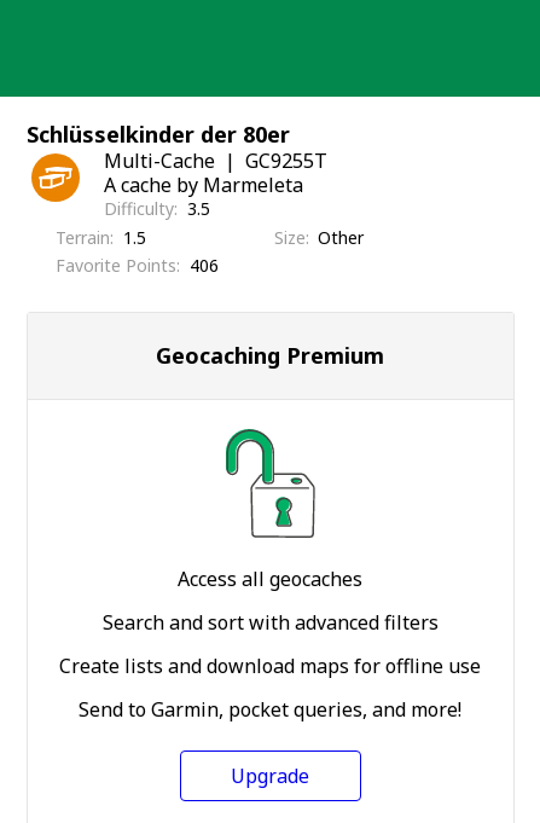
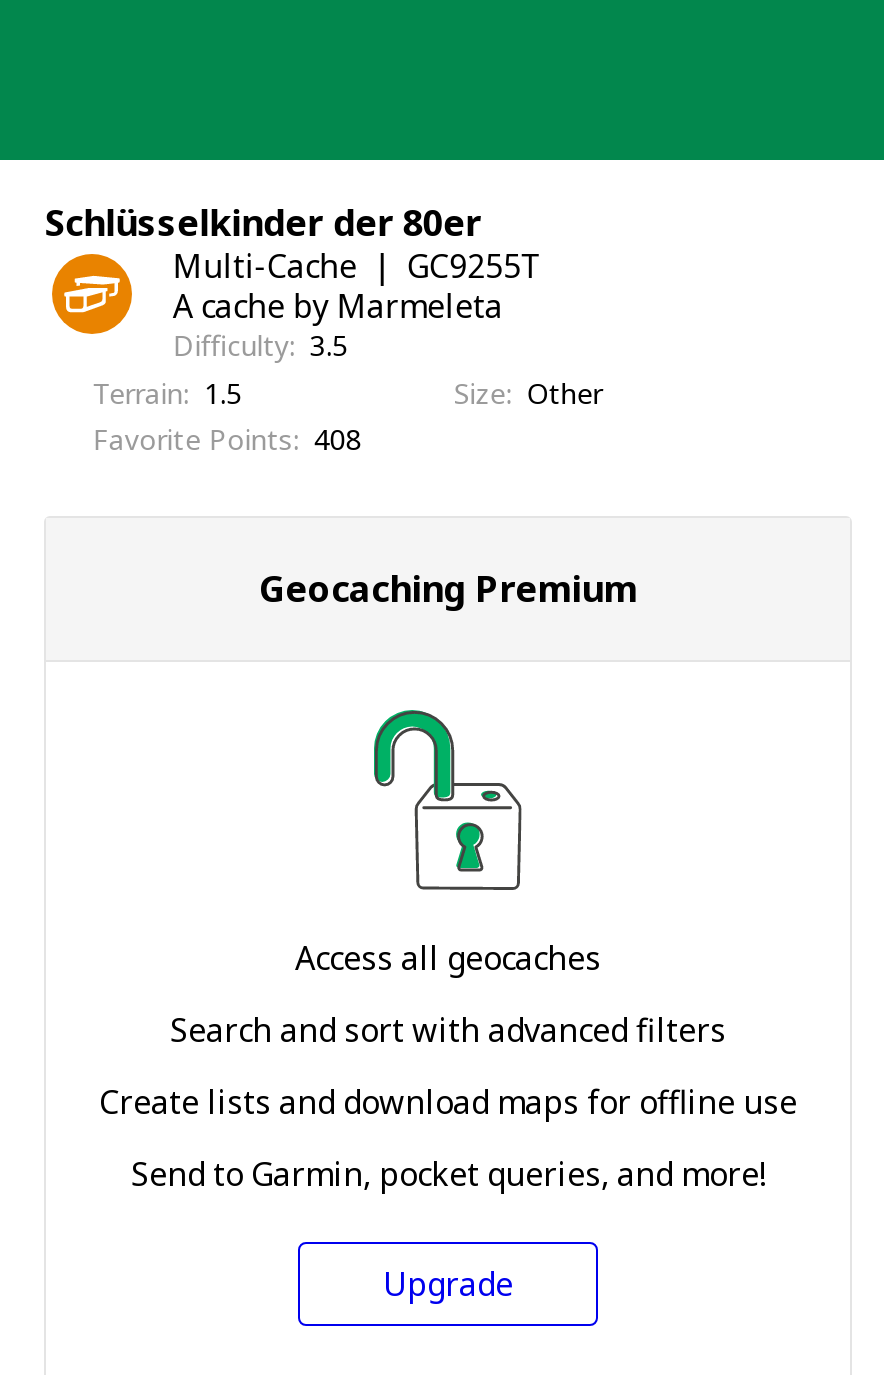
- Favorite Points 406
+ Favorite Points 408
